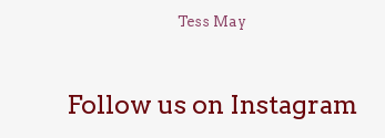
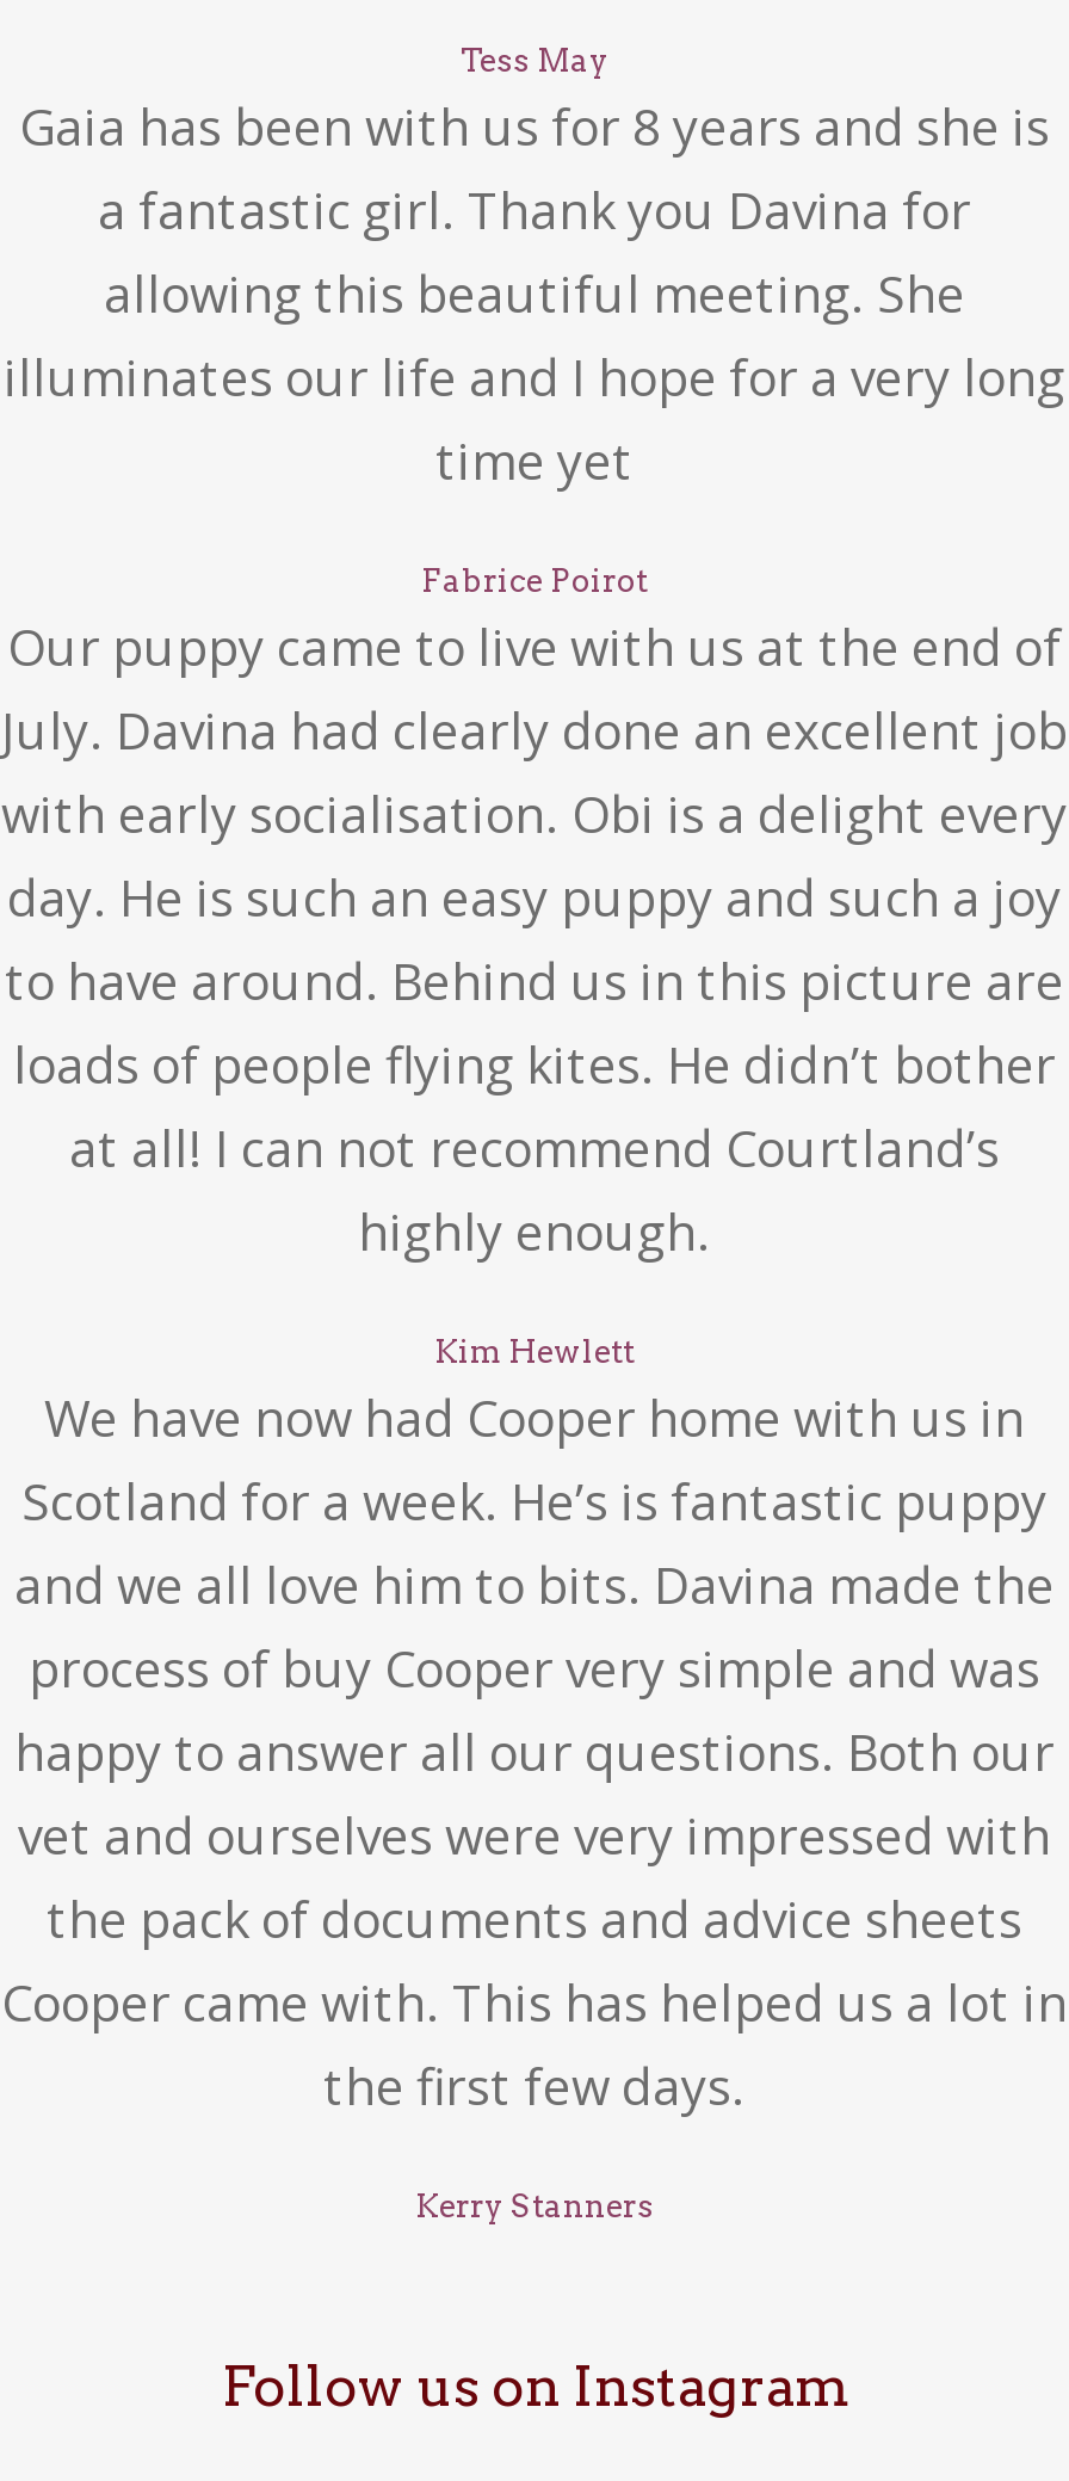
+ Gaia has been with us for 8 years and she is
+ a fantastic girl. Thank you Davina for
+ allowing this beautiful meeting. She
+ illuminates our life and I hope for a very long
+ time yet
+ Fabrice Poirot
+ Our puppy came to live with us at the end of
+ July. Davina had clearly done an excellent job
+ with early socialisation. Obi is a delight every
+ day. He is such an easy puppy and such a joy
+ to have around. Behind us in this picture are
+ loads of people flying kites. He didn’t bother
+ at all! I can not recommend Courtland’s
+ highly enough.
+ Kim Hewlett
+ We have now had Cooper home with us in
+ Scotland for a week. He’s is fantastic puppy
+ and we all love him to bits. Davina made the
+ process of buy Cooper very simple and was
+ happy to answer all our questions. Both our
+ vet and ourselves were very impressed with
+ the pack of documents and advice sheets
+ Cooper came with. This has helped us a lot in
+ the first few days.
+ Kerry Stanners
